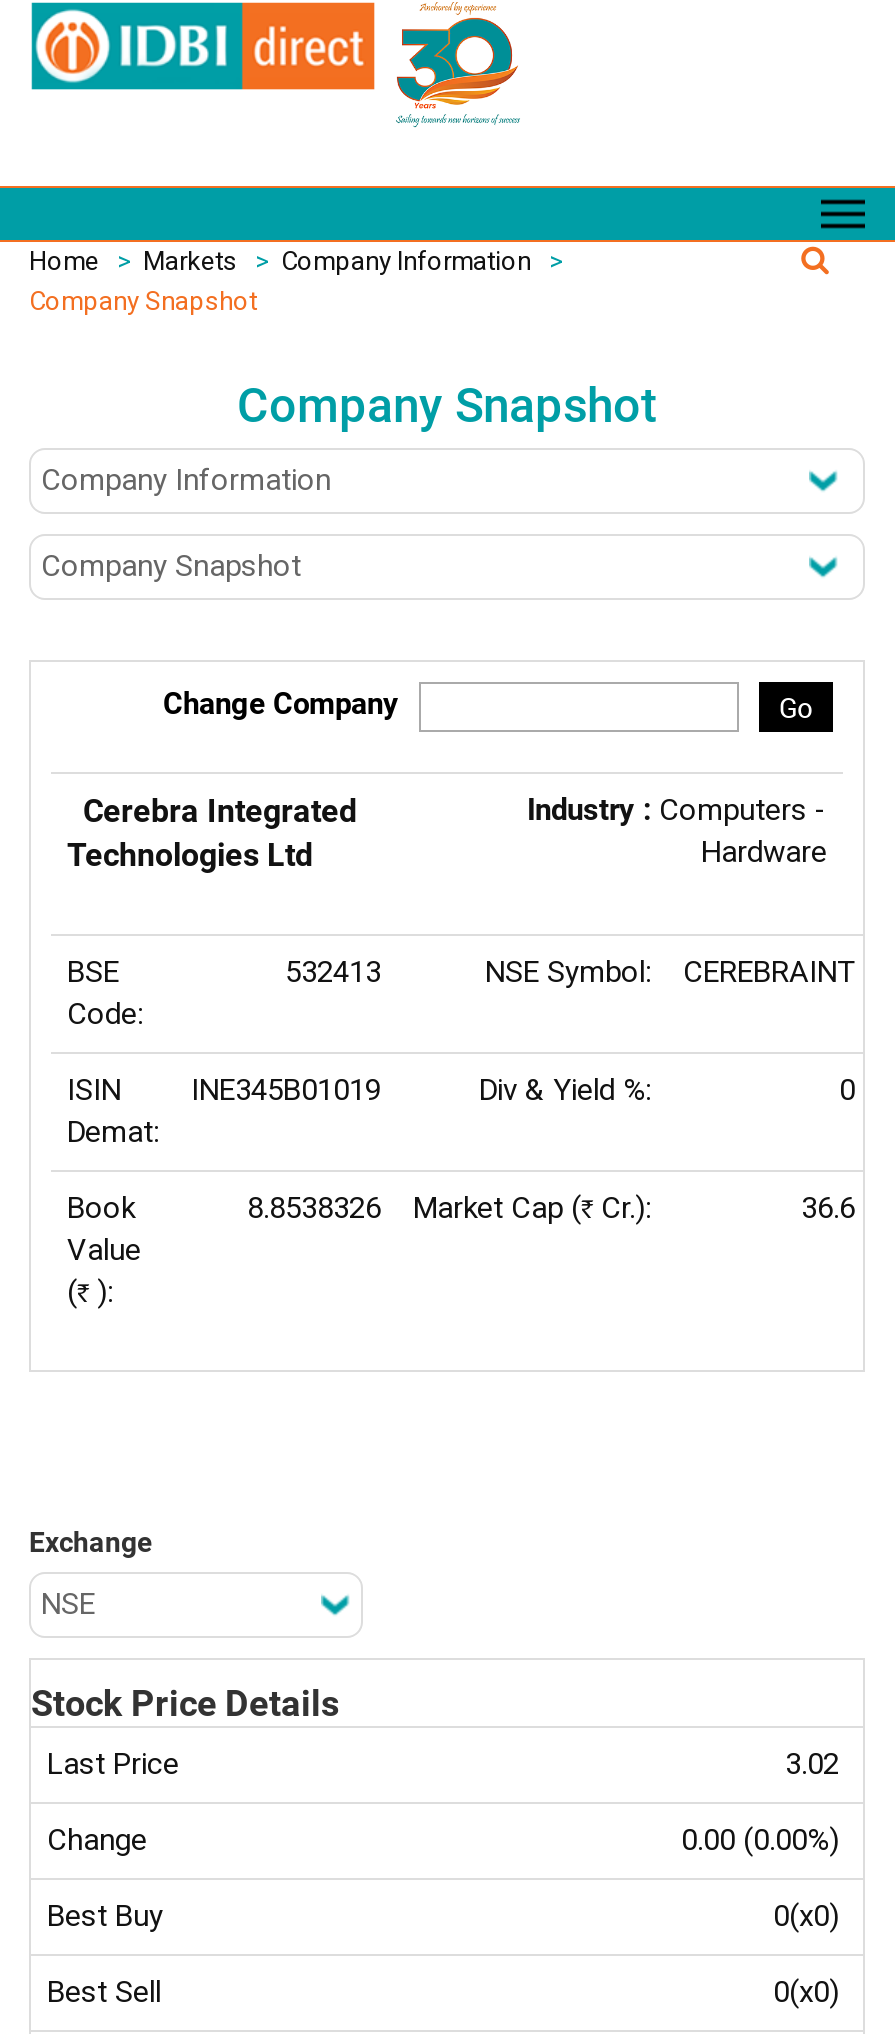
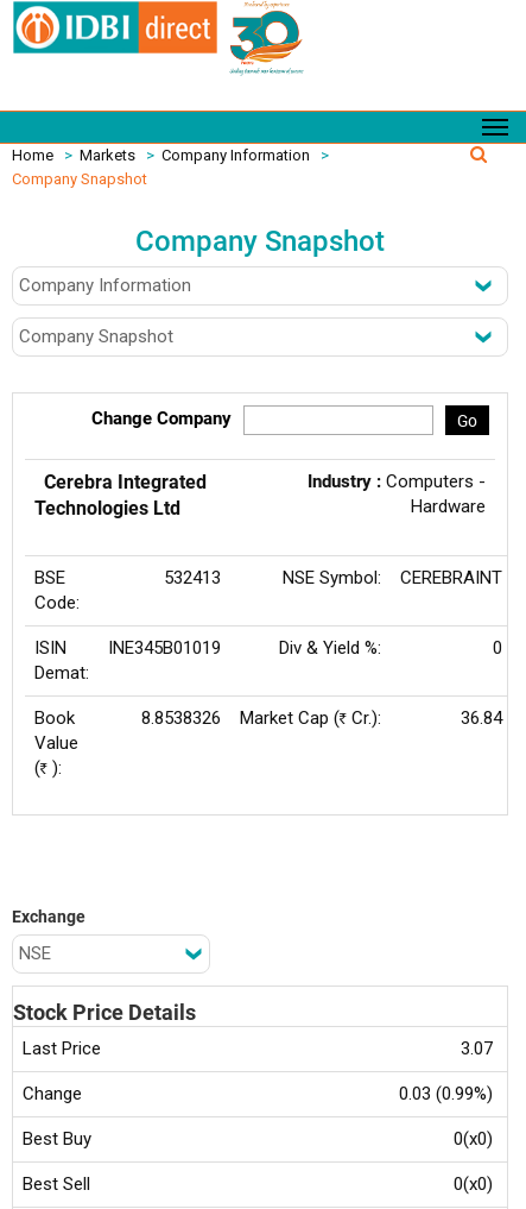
- 36.6
+ 36.84

- 3.02
+ 3.07

- 0.00 (0.00%)
+ 0.03 (0.99%)
